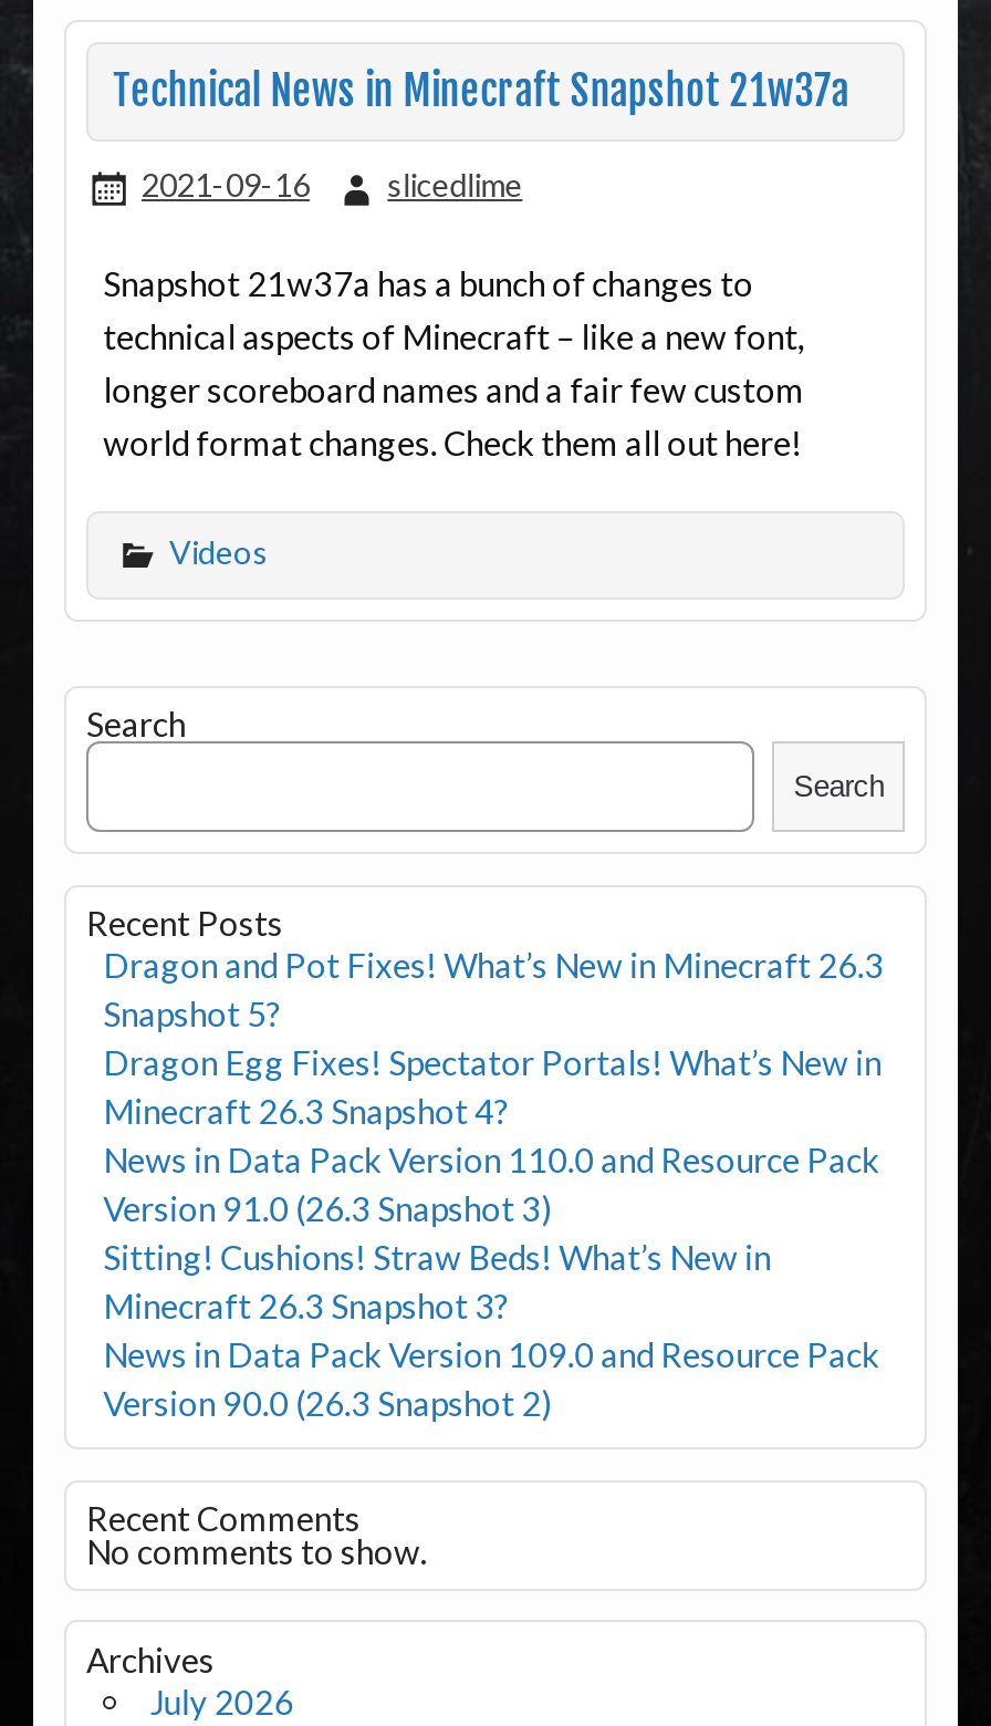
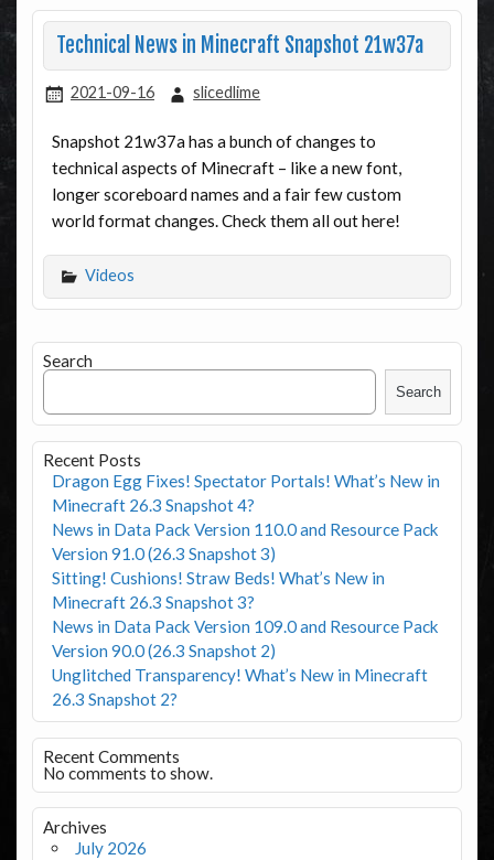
- Dragon and Pot Fixes! What’s New in Minecraft 26.3
- Snapshot 5?

moved up: Dragon Egg Fixes! Spectator Portals! What’s New in | Minecraft 26.3 Snapshot 4? | News in Data Pack Version 110.0 and Resource Pack | Version 91.0 (26.3 Snapshot 3) | Sitting! Cushions! Straw Beds! What’s New in | Minecraft 26.3 Snapshot 3? | News in Data Pack Version 109.0 and Resource Pack | Version 90.0 (26.3 Snapshot 2)

+ Unglitched Transparency! What’s New in Minecraft
+ 26.3 Snapshot 2?
